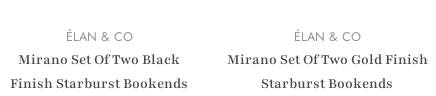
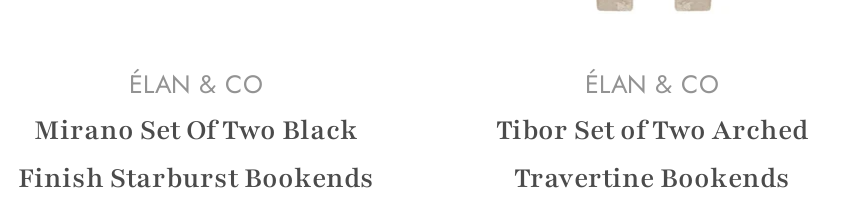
- Mirano Set Of Two Gold Finish
- Starburst Bookends
+ Tibor Set of Two Arched
+ Travertine Bookends
